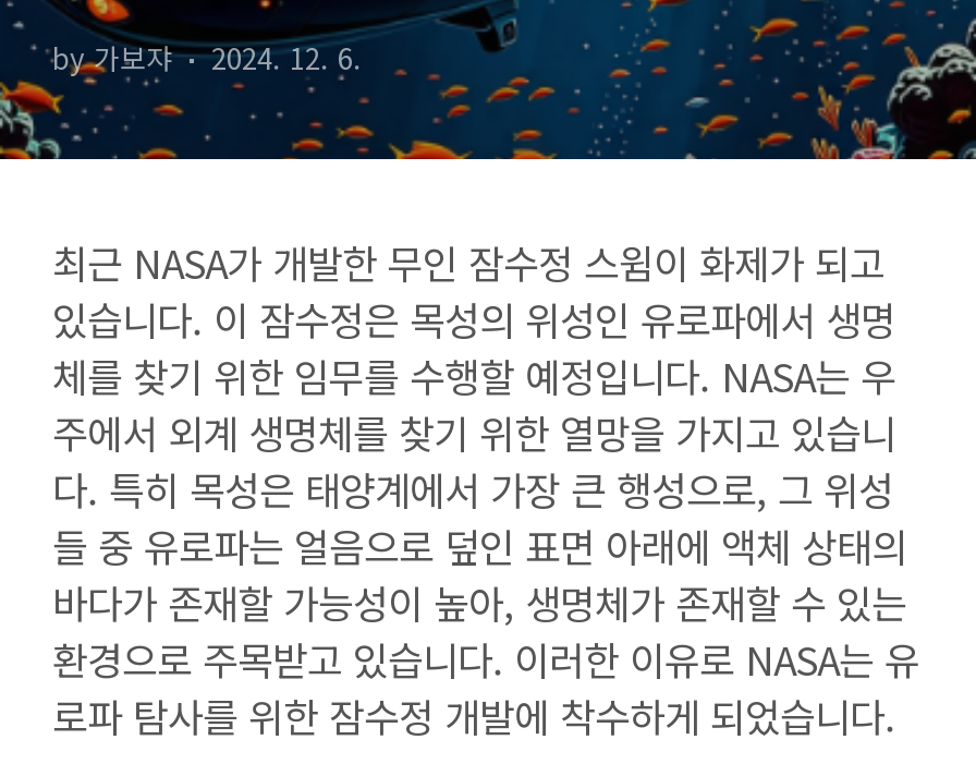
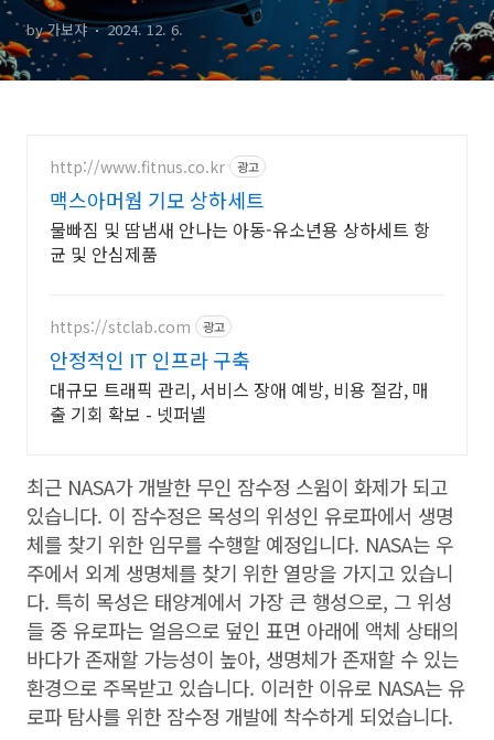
+ http://www.fitnus.co.kr
+ 광고
+ 맥스아머웜 기모 상하세트
+ 물빠짐 및 땀냄새 안나는 아동-유소년용 상하세트 항
+ 균 및 안심제품
+ https://stclab.com
+ 광고
+ 안정적인 IT 인프라 구축
+ 대규모 트래픽 관리, 서비스 장애 예방, 비용 절감, 매
+ 출 기회 확보 - 넷퍼넬
